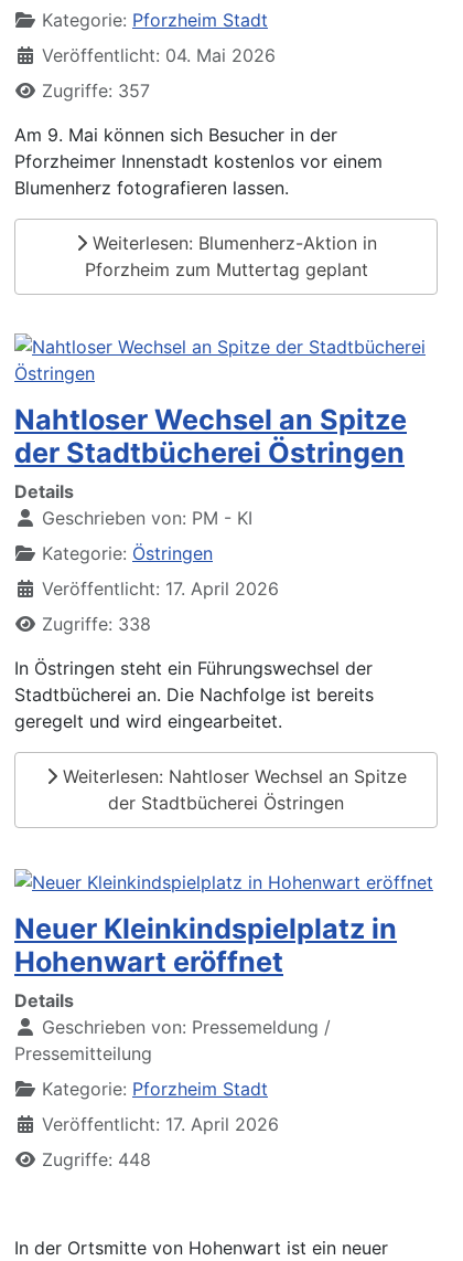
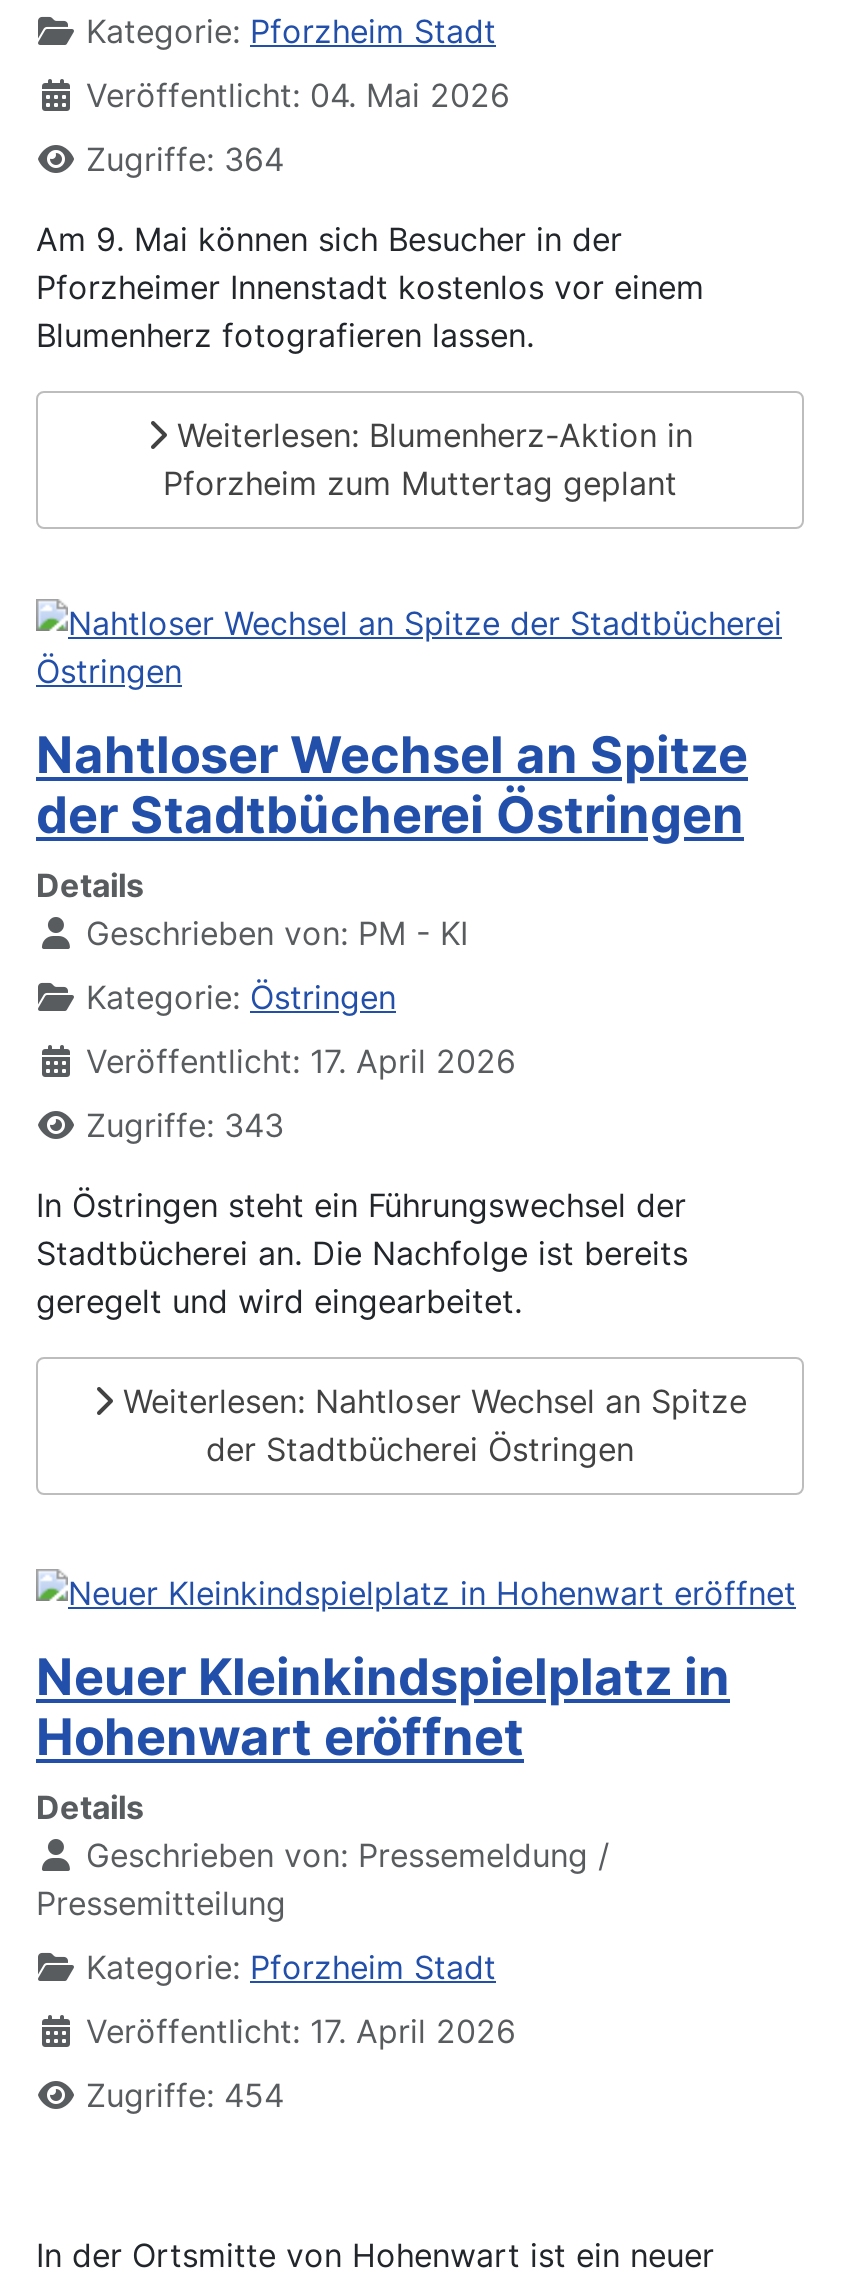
- Zugriffe: 357
+ Zugriffe: 364

- Zugriffe: 338
+ Zugriffe: 343

- Zugriffe: 448
+ Zugriffe: 454
